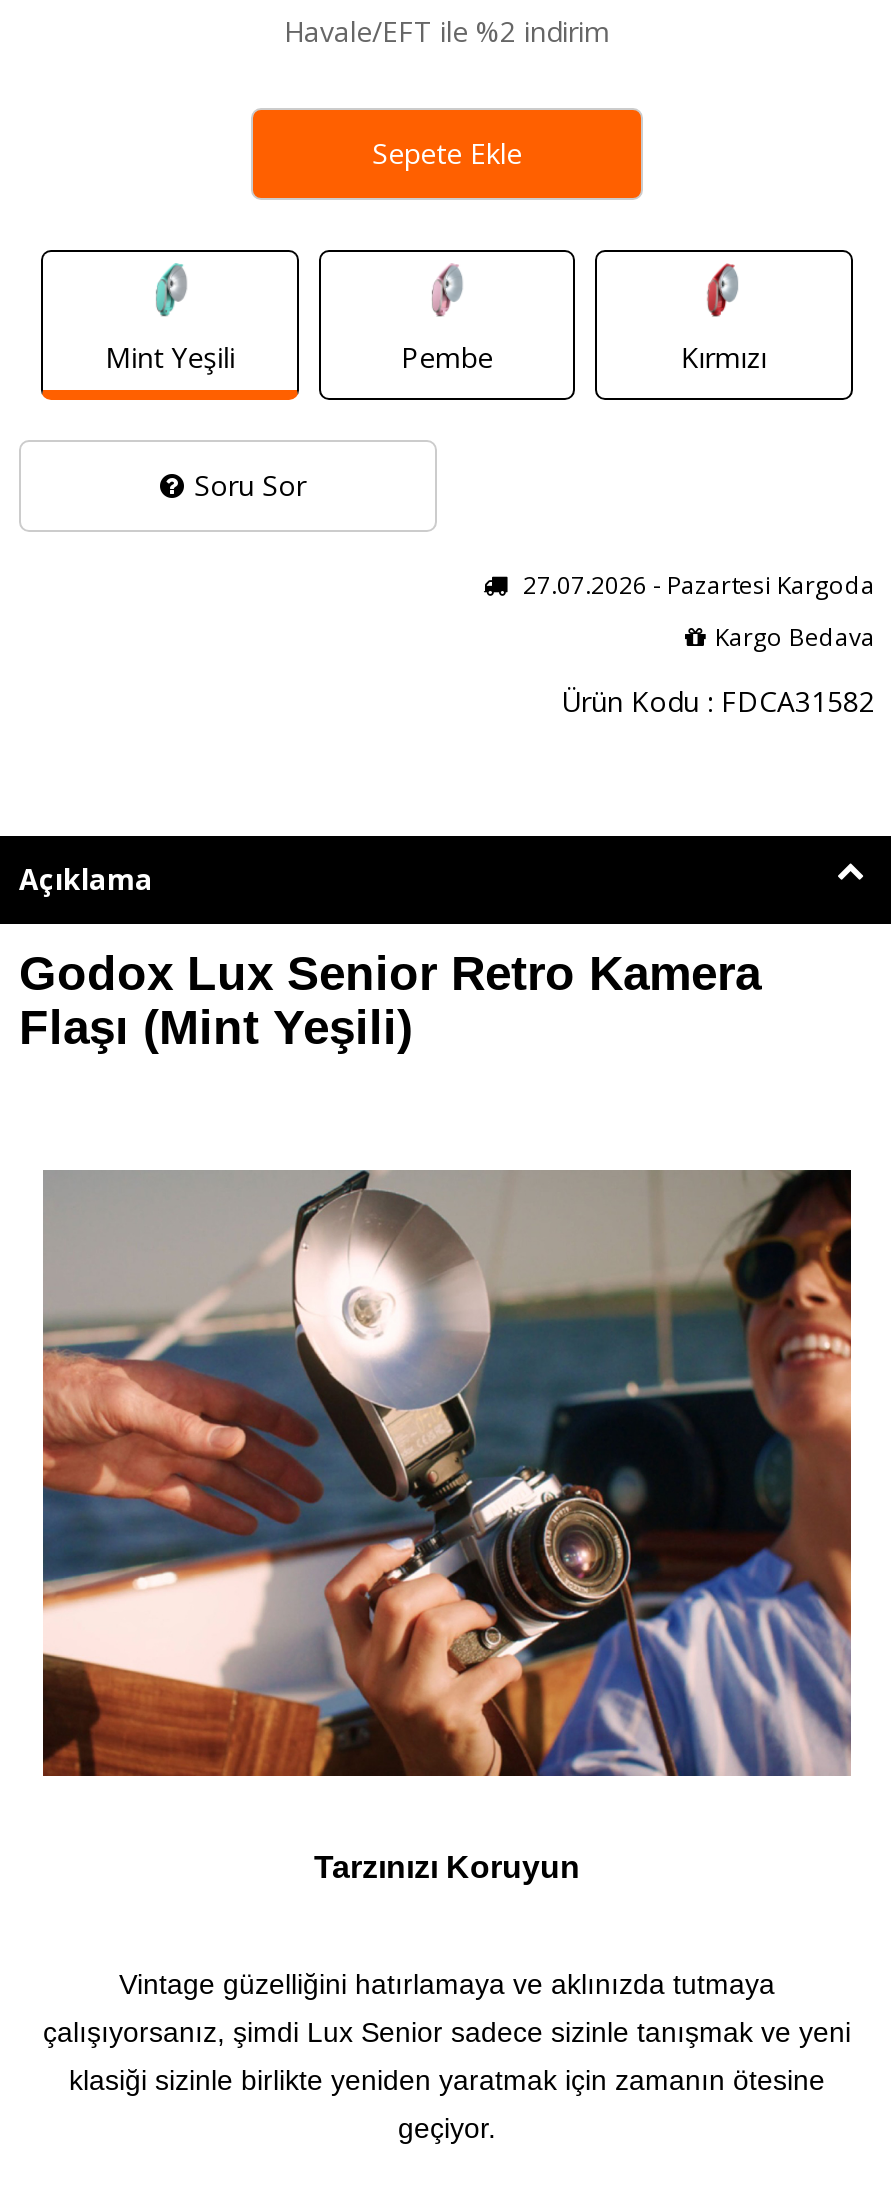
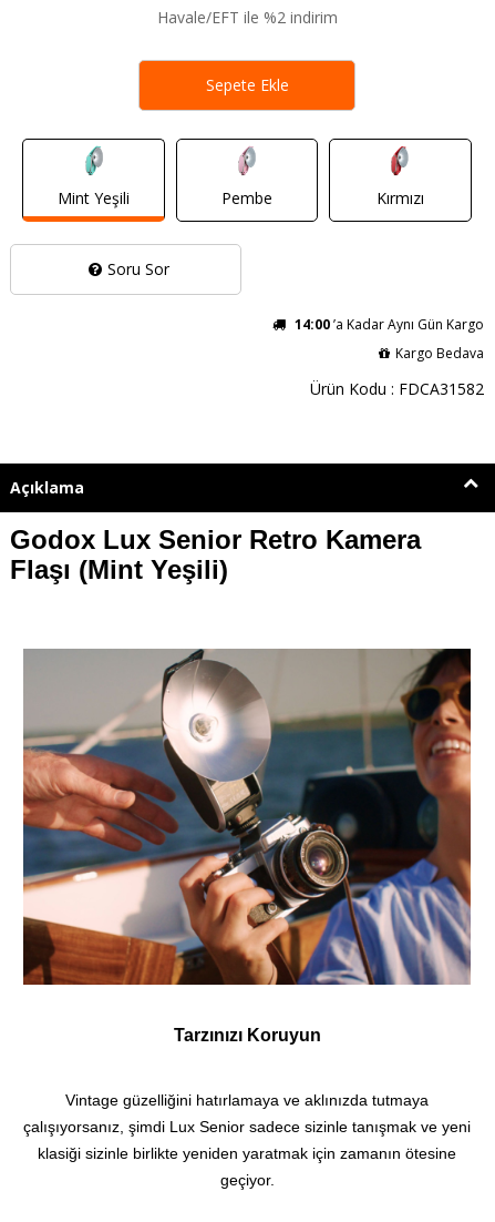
- 27.07.2026 - Pazartesi Kargoda
+ 14:00’a Kadar Aynı Gün Kargo
